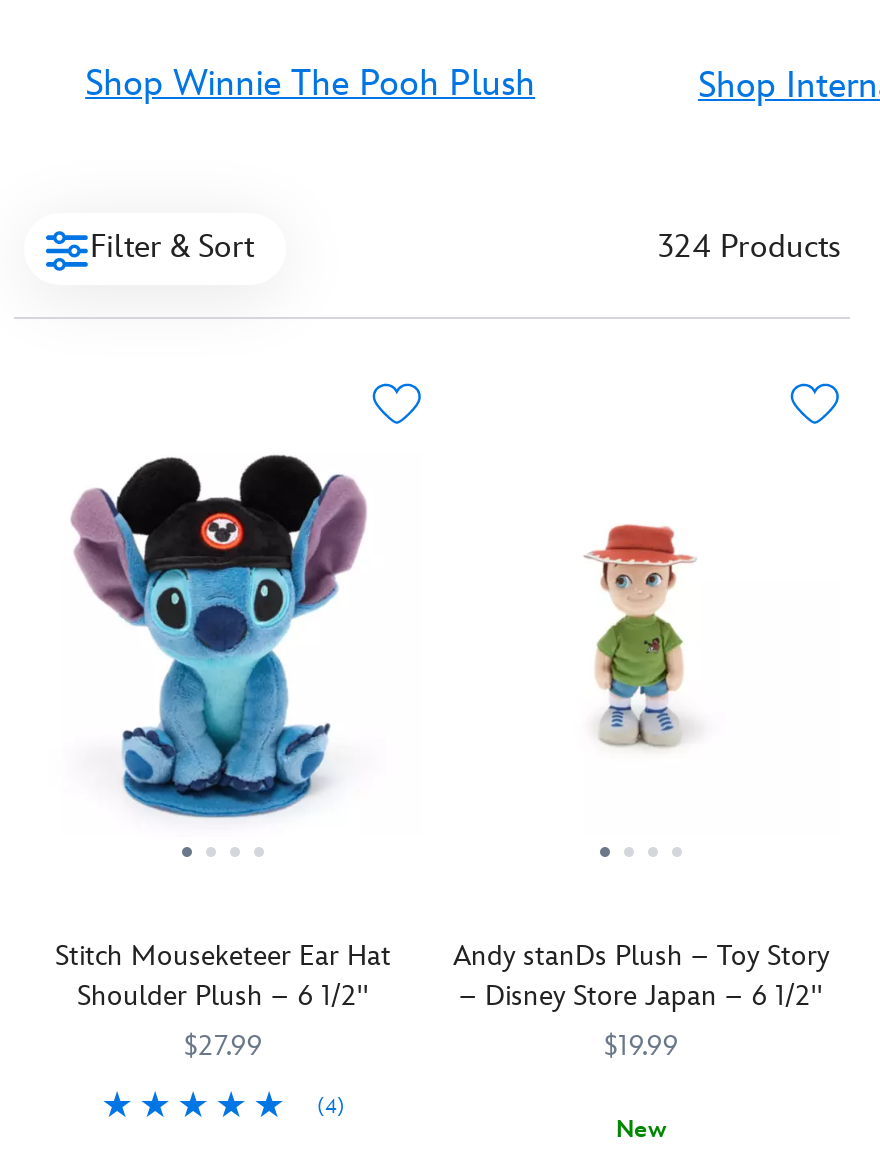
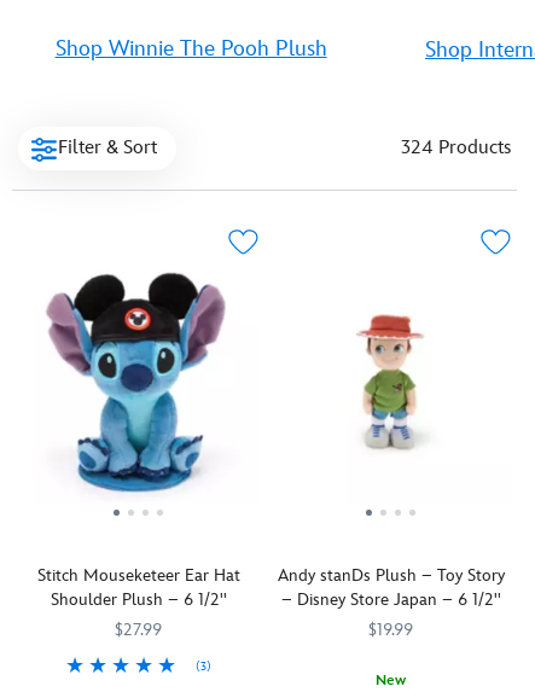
- (4)
+ (3)
